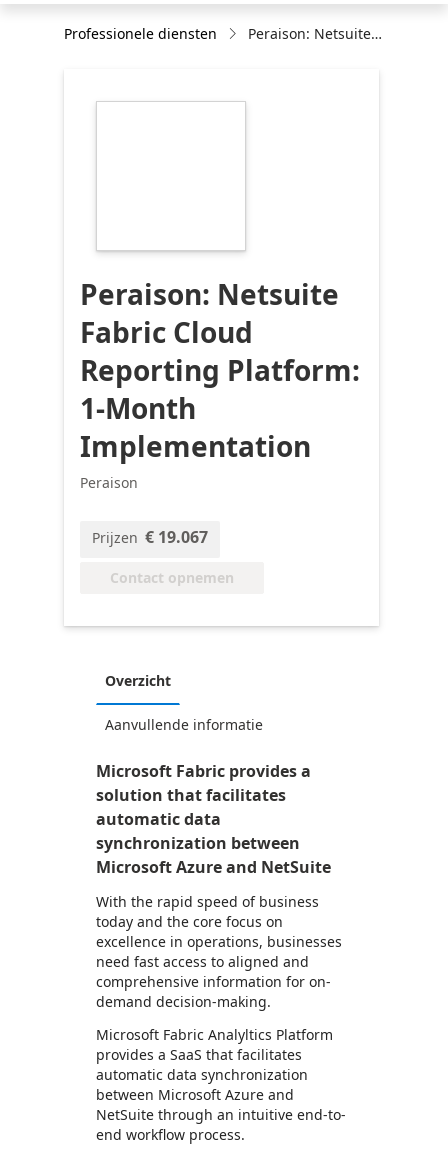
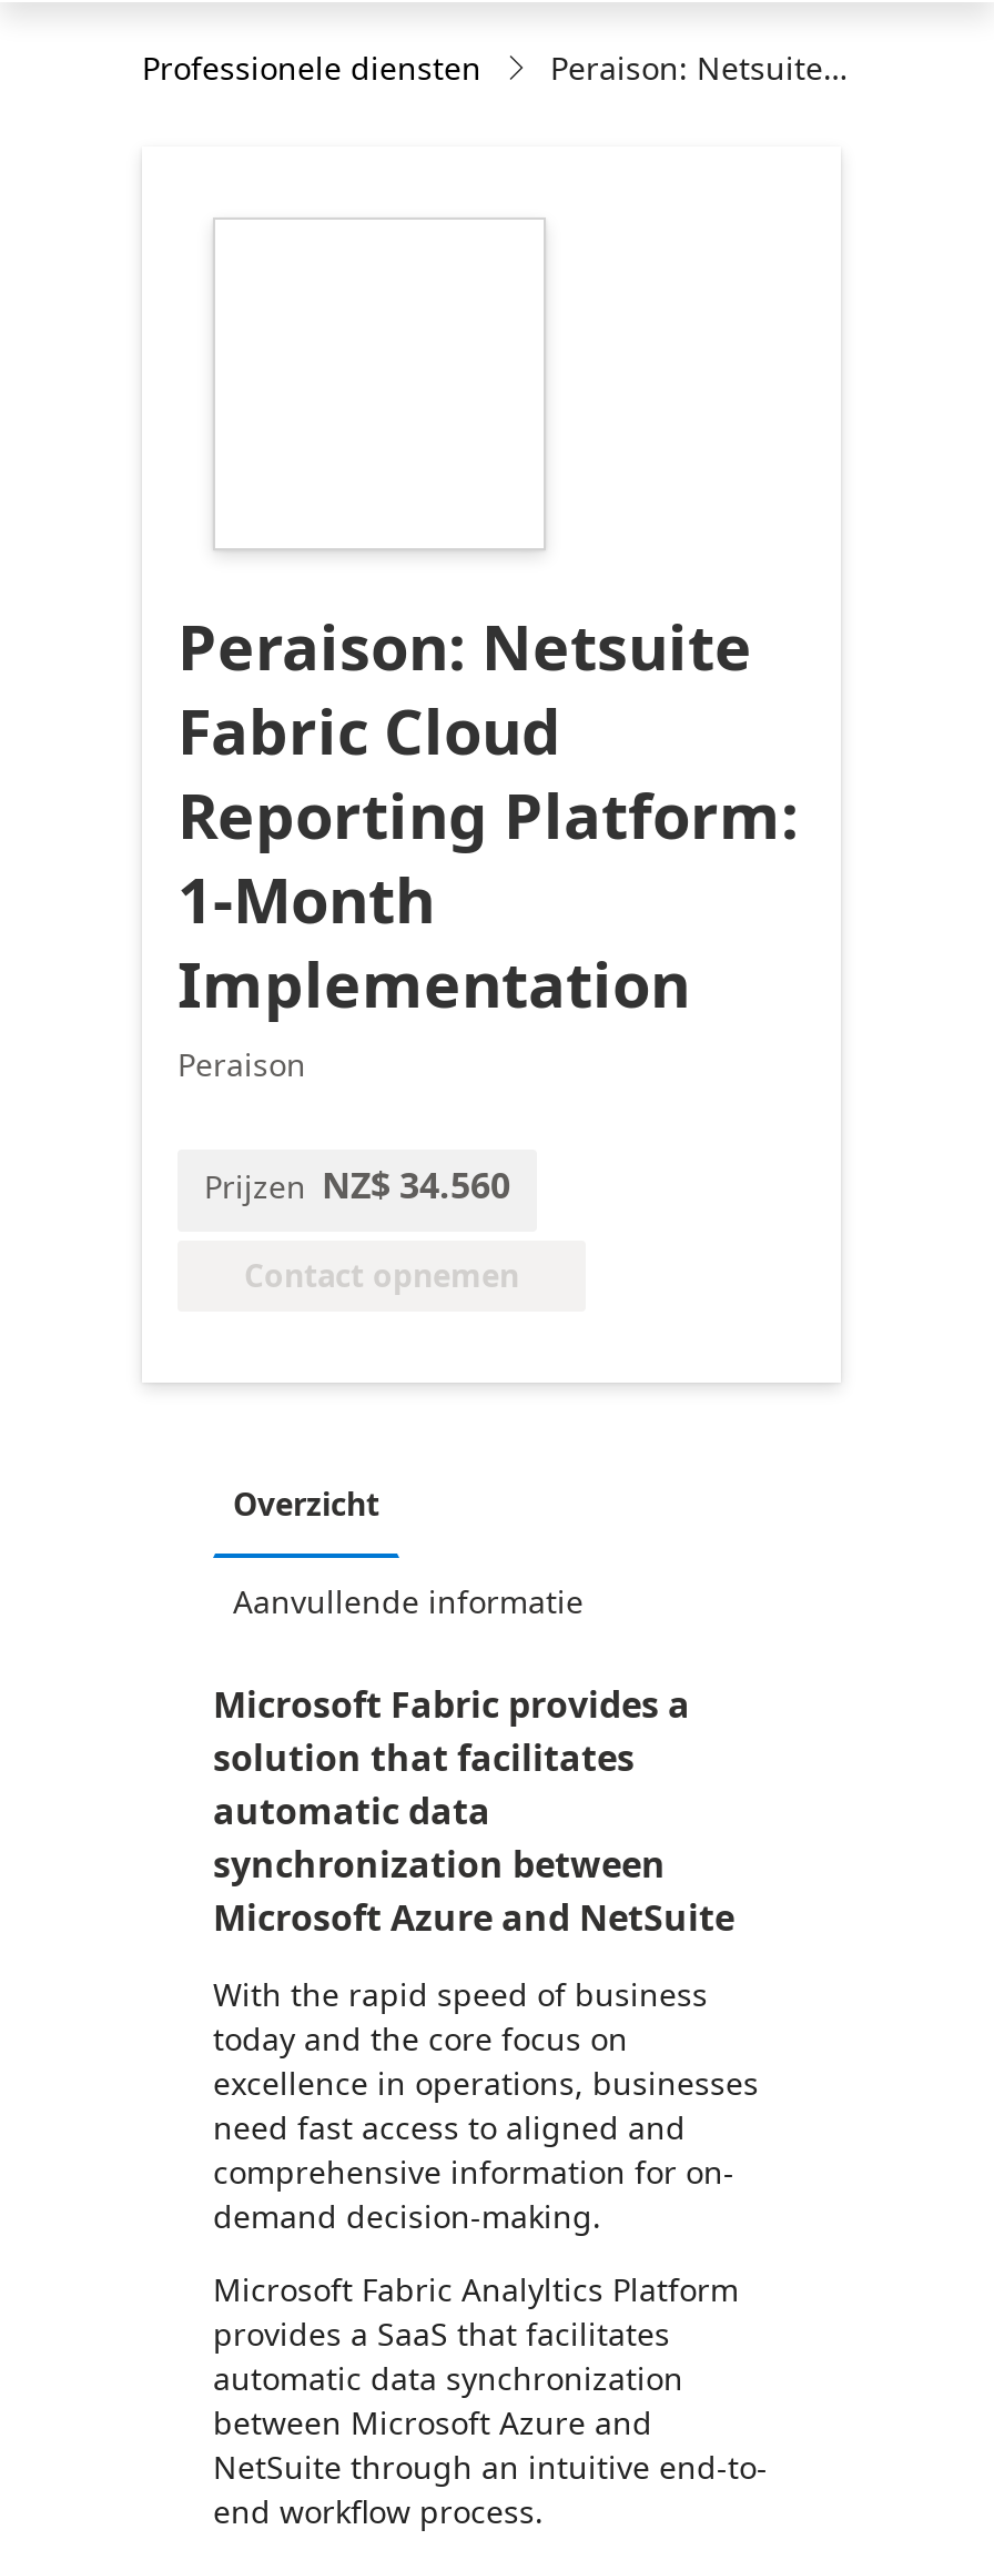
- Prijzen € 19.067
+ Prijzen NZ$ 34.560
